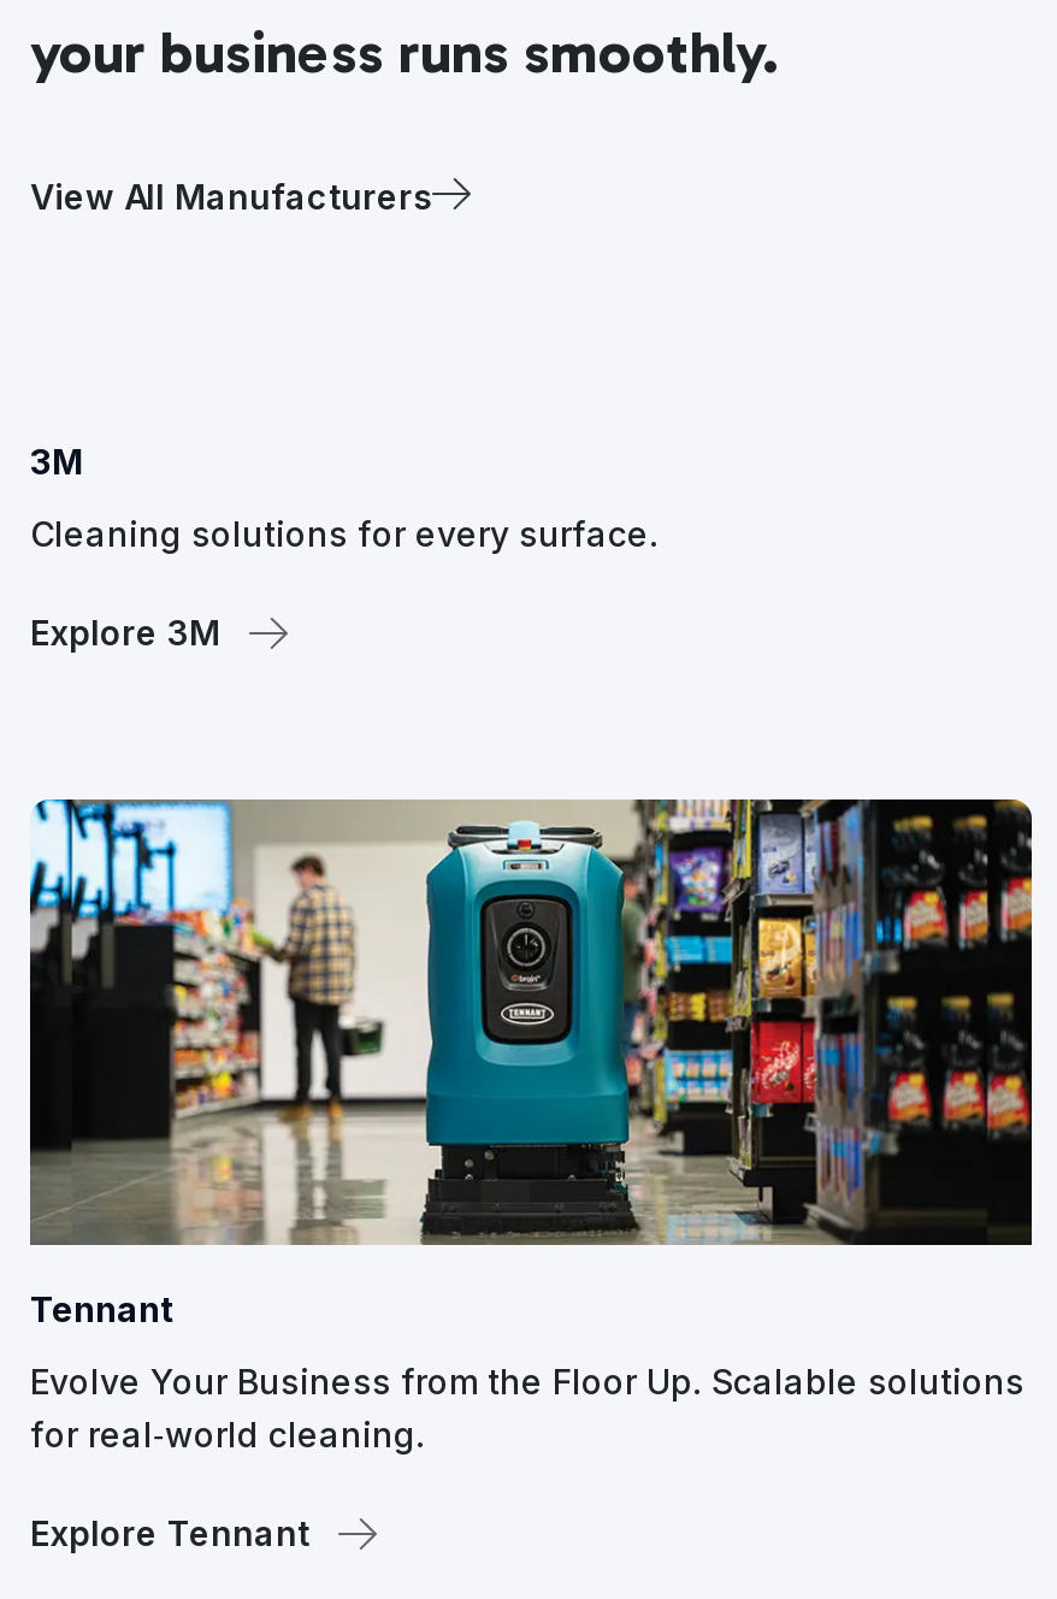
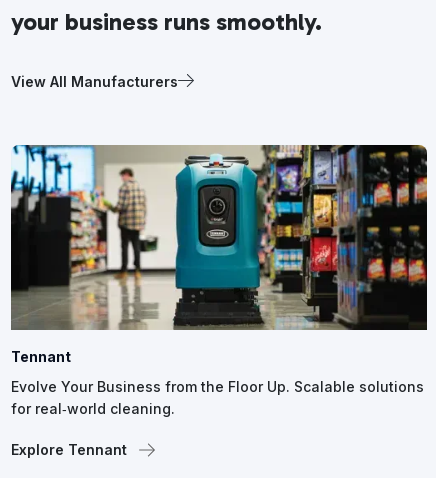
- 3M
- Cleaning solutions for every surface.
- Explore 3M
